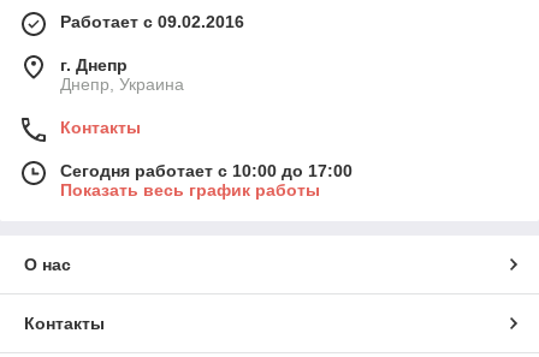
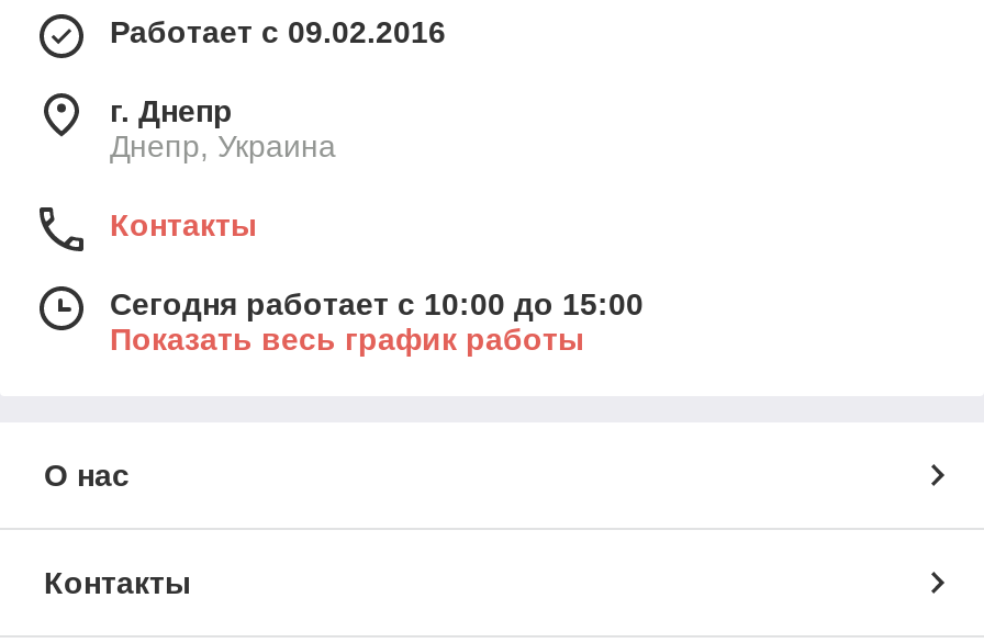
- Сегодня работает с 10:00 до 17:00
+ Сегодня работает с 10:00 до 15:00
